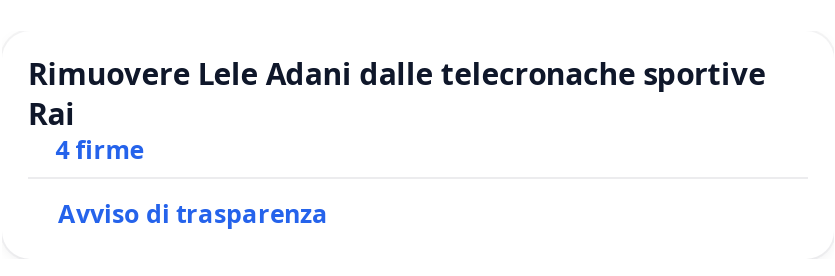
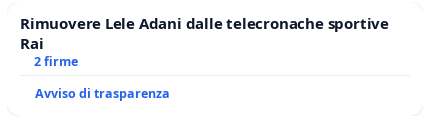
- 4 firme
+ 2 firme
